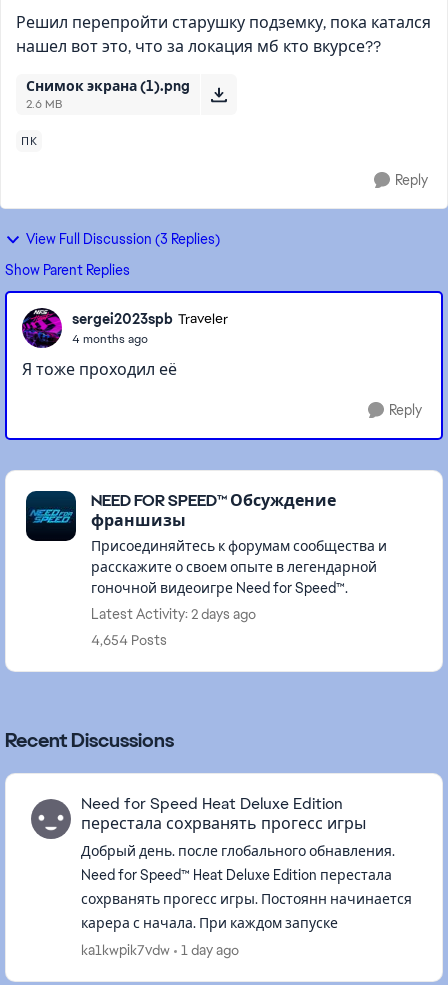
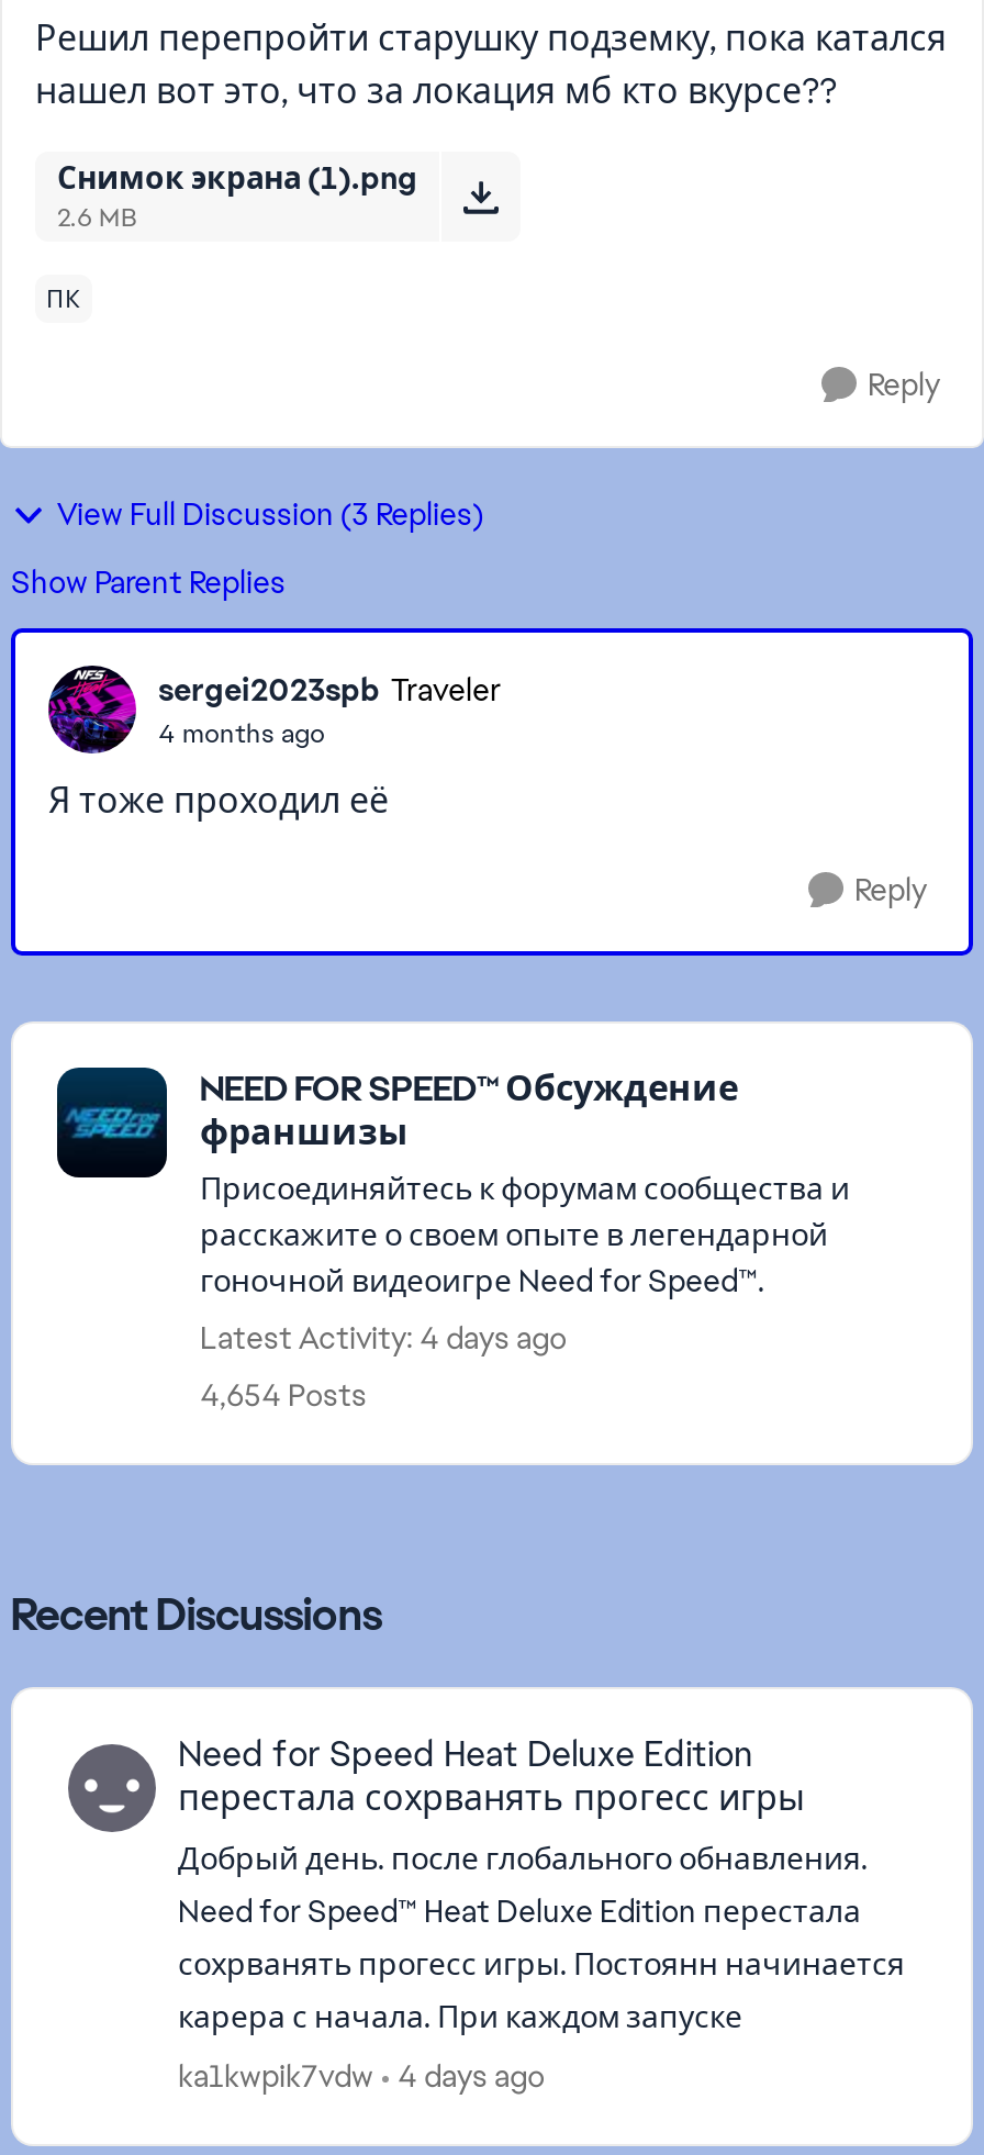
- Latest Activity: 2 days ago
+ Latest Activity: 4 days ago

- ka1kwpik7vdw 1 day ago
+ ka1kwpik7vdw 4 days ago
